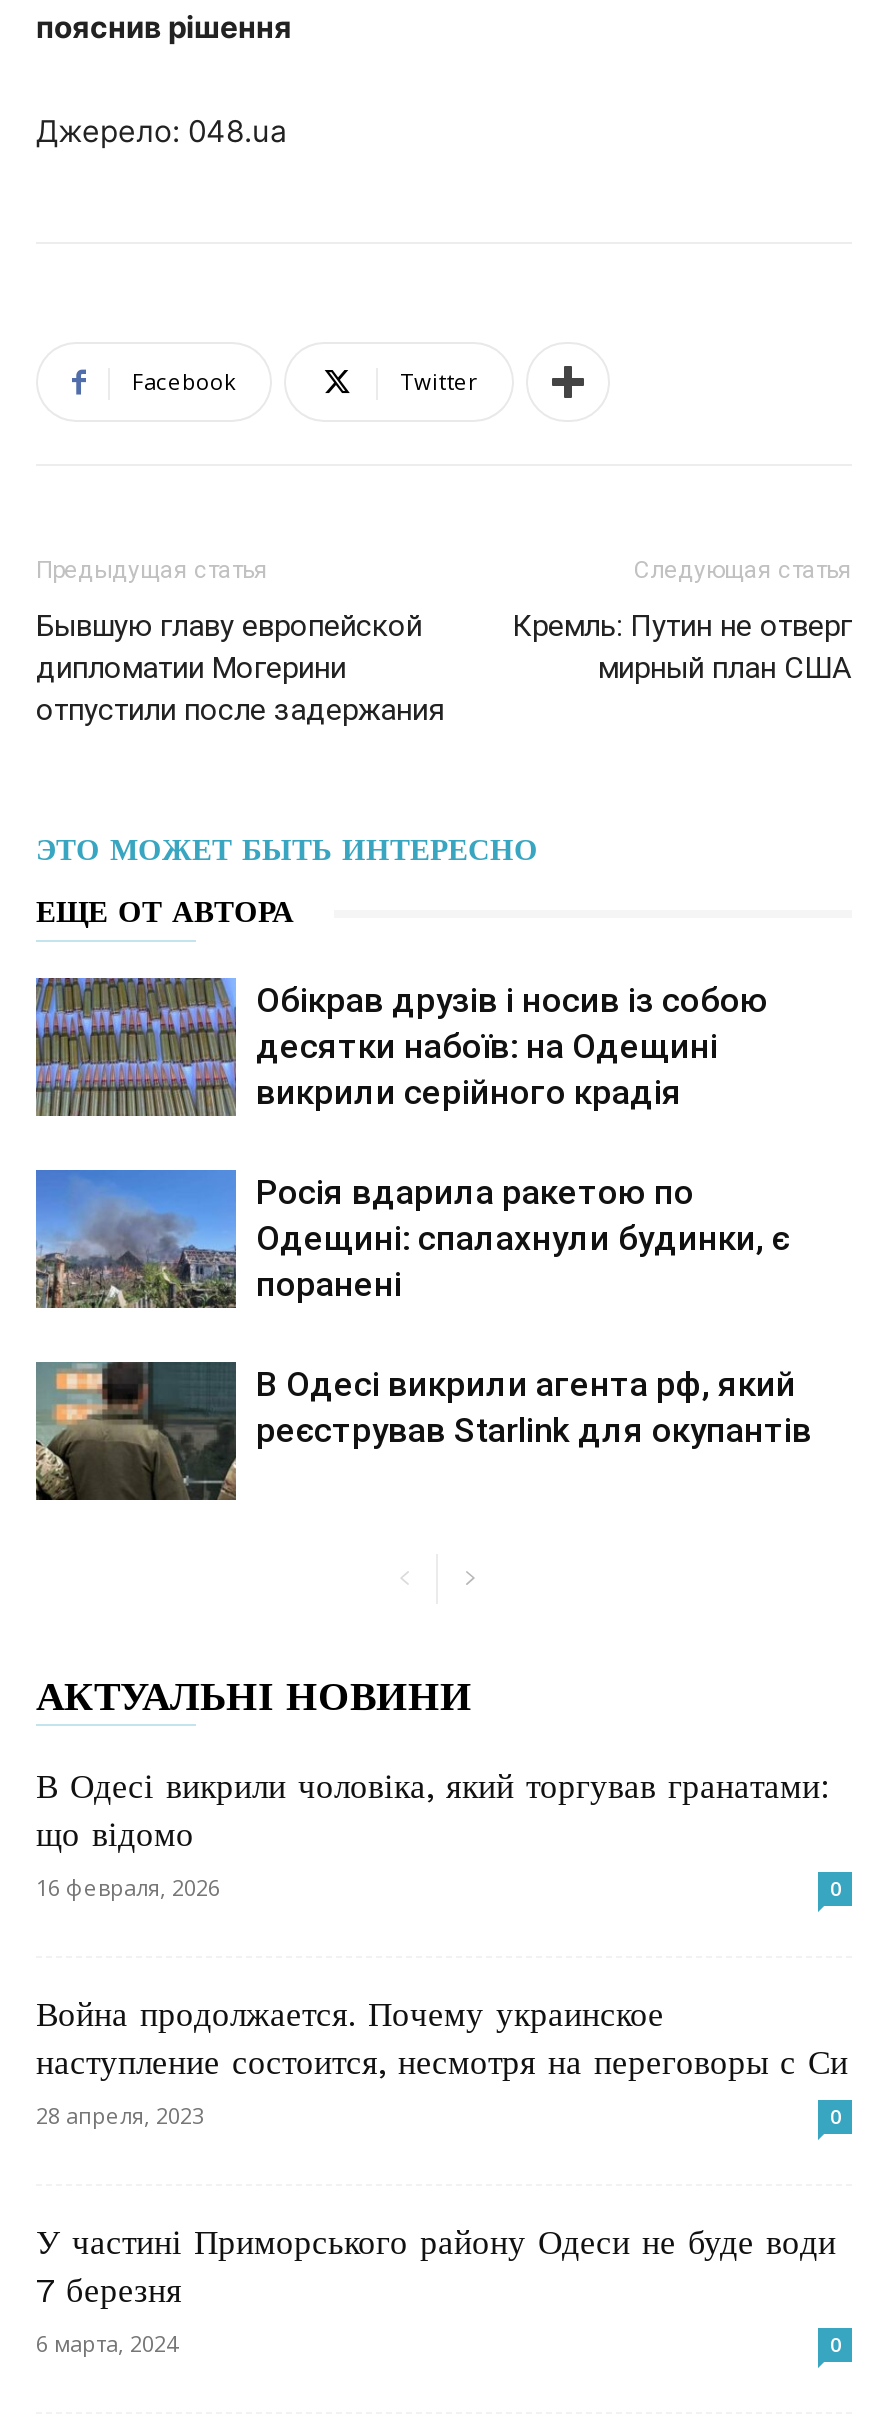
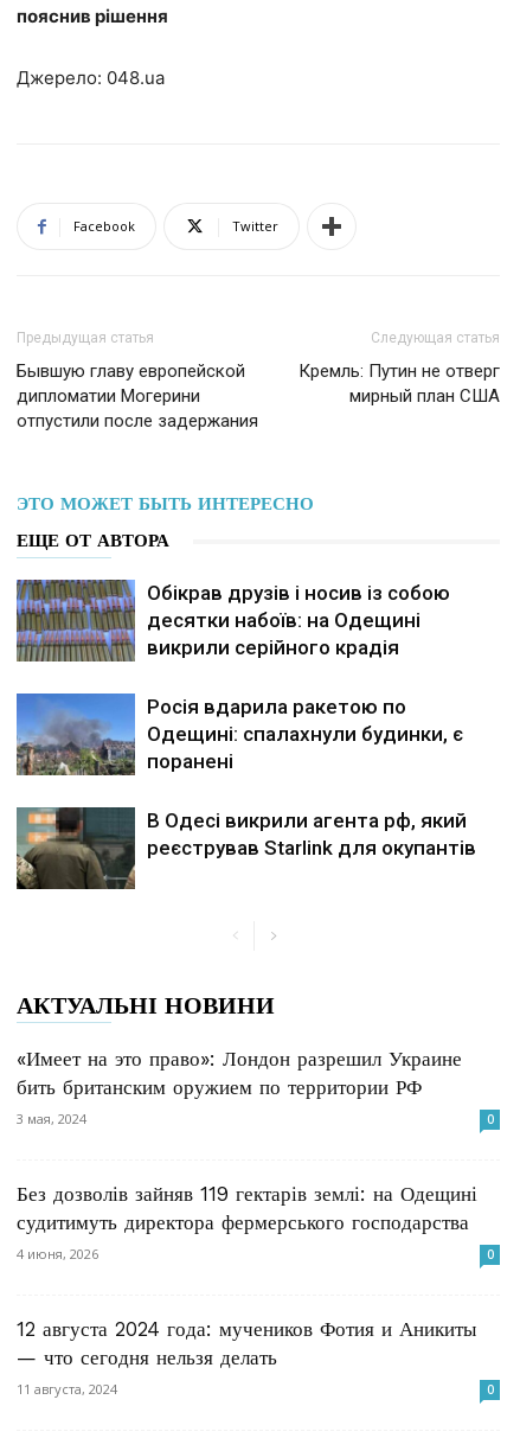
- В Одесі викрили чоловіка, який торгував гранатами:
- що відомо
- 16 февраля, 2026
+ «Имеет на это право»: Лондон разрешил Украине
+ бить британским оружием по территории РФ
+ 3 мая, 2024

- Война продолжается. Почему украинское
- наступление состоится, несмотря на переговоры с Си
- 28 апреля, 2023
+ Без дозволів зайняв 119 гектарів землі: на Одещині
+ судитимуть директора фермерського господарства
+ 4 июня, 2026

- У частині Приморського району Одеси не буде води
- 7 березня
- 6 марта, 2024
+ 12 августа 2024 года: мучеников Фотия и Аникиты
+ — что сегодня нельзя делать
+ 11 августа, 2024
